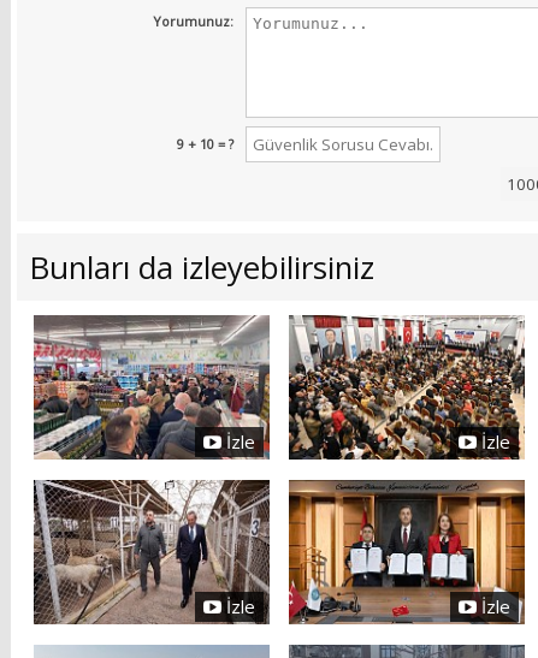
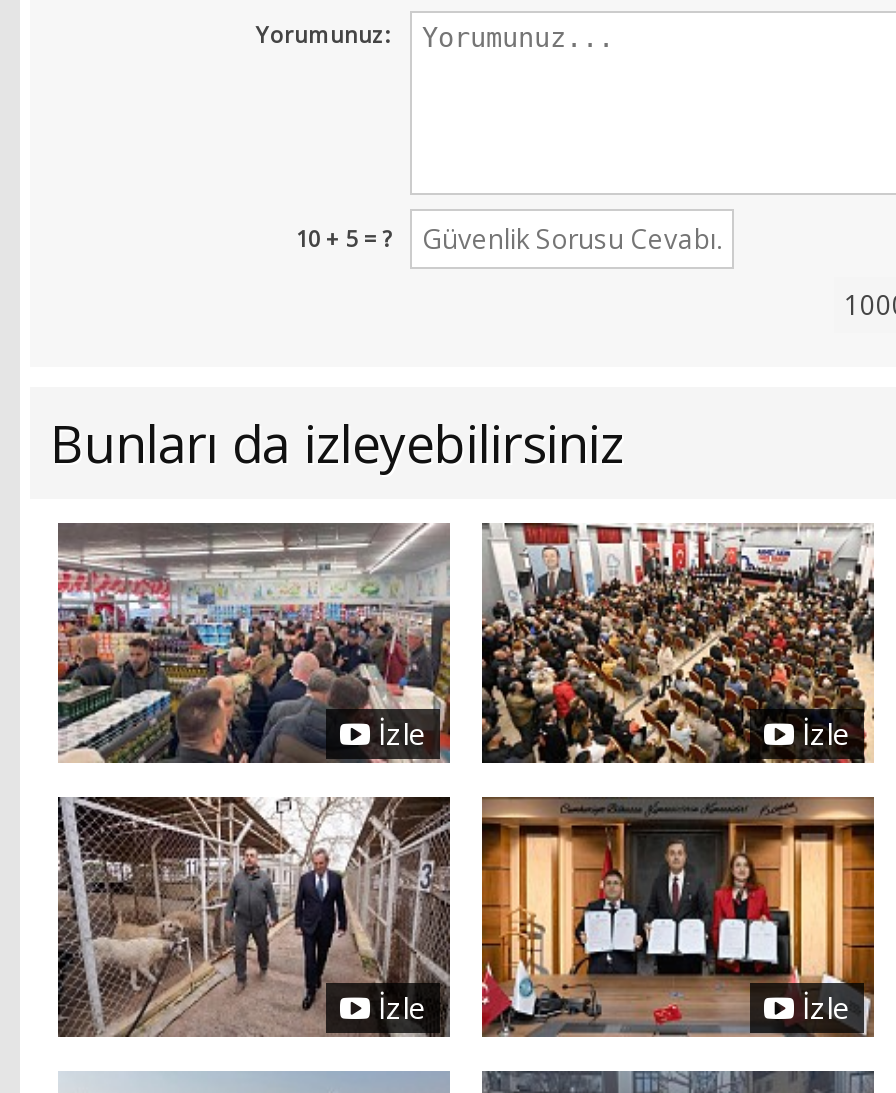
- 9 + 10 = ?
+ 10 + 5 = ?
